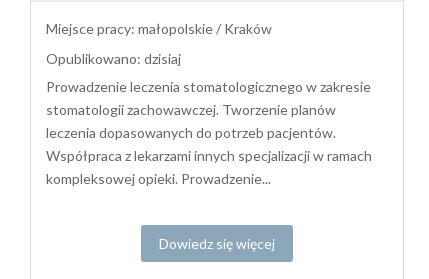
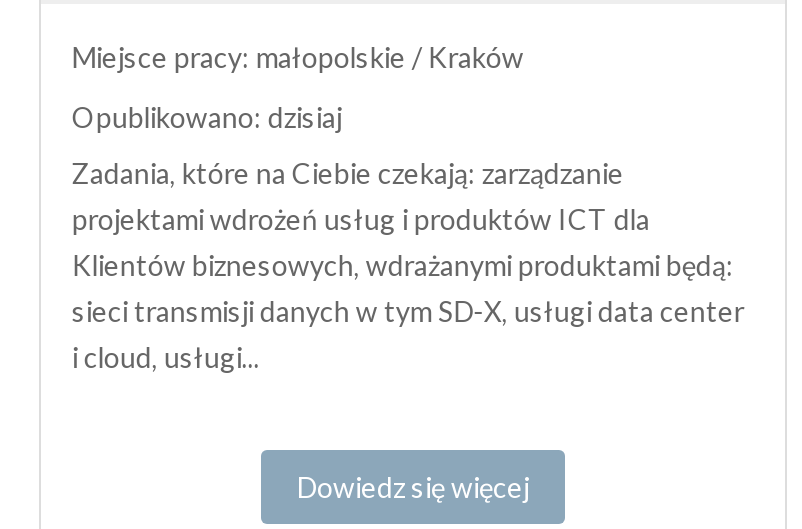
- Prowadzenie leczenia stomatologicznego w zakresie
- stomatologii zachowawczej. Tworzenie planów
- leczenia dopasowanych do potrzeb pacjentów.
- Współpraca z lekarzami innych specjalizacji w ramach
- kompleksowej opieki. Prowadzenie...
+ Zadania, które na Ciebie czekają: zarządzanie
+ projektami wdrożeń usług i produktów ICT dla
+ Klientów biznesowych, wdrażanymi produktami będą:
+ sieci transmisji danych w tym SD-X, usługi data center
+ i cloud, usługi...
